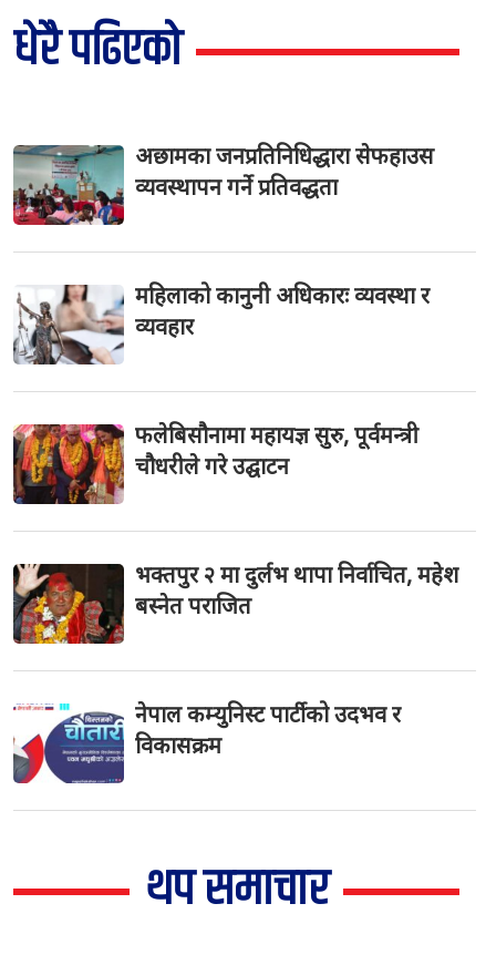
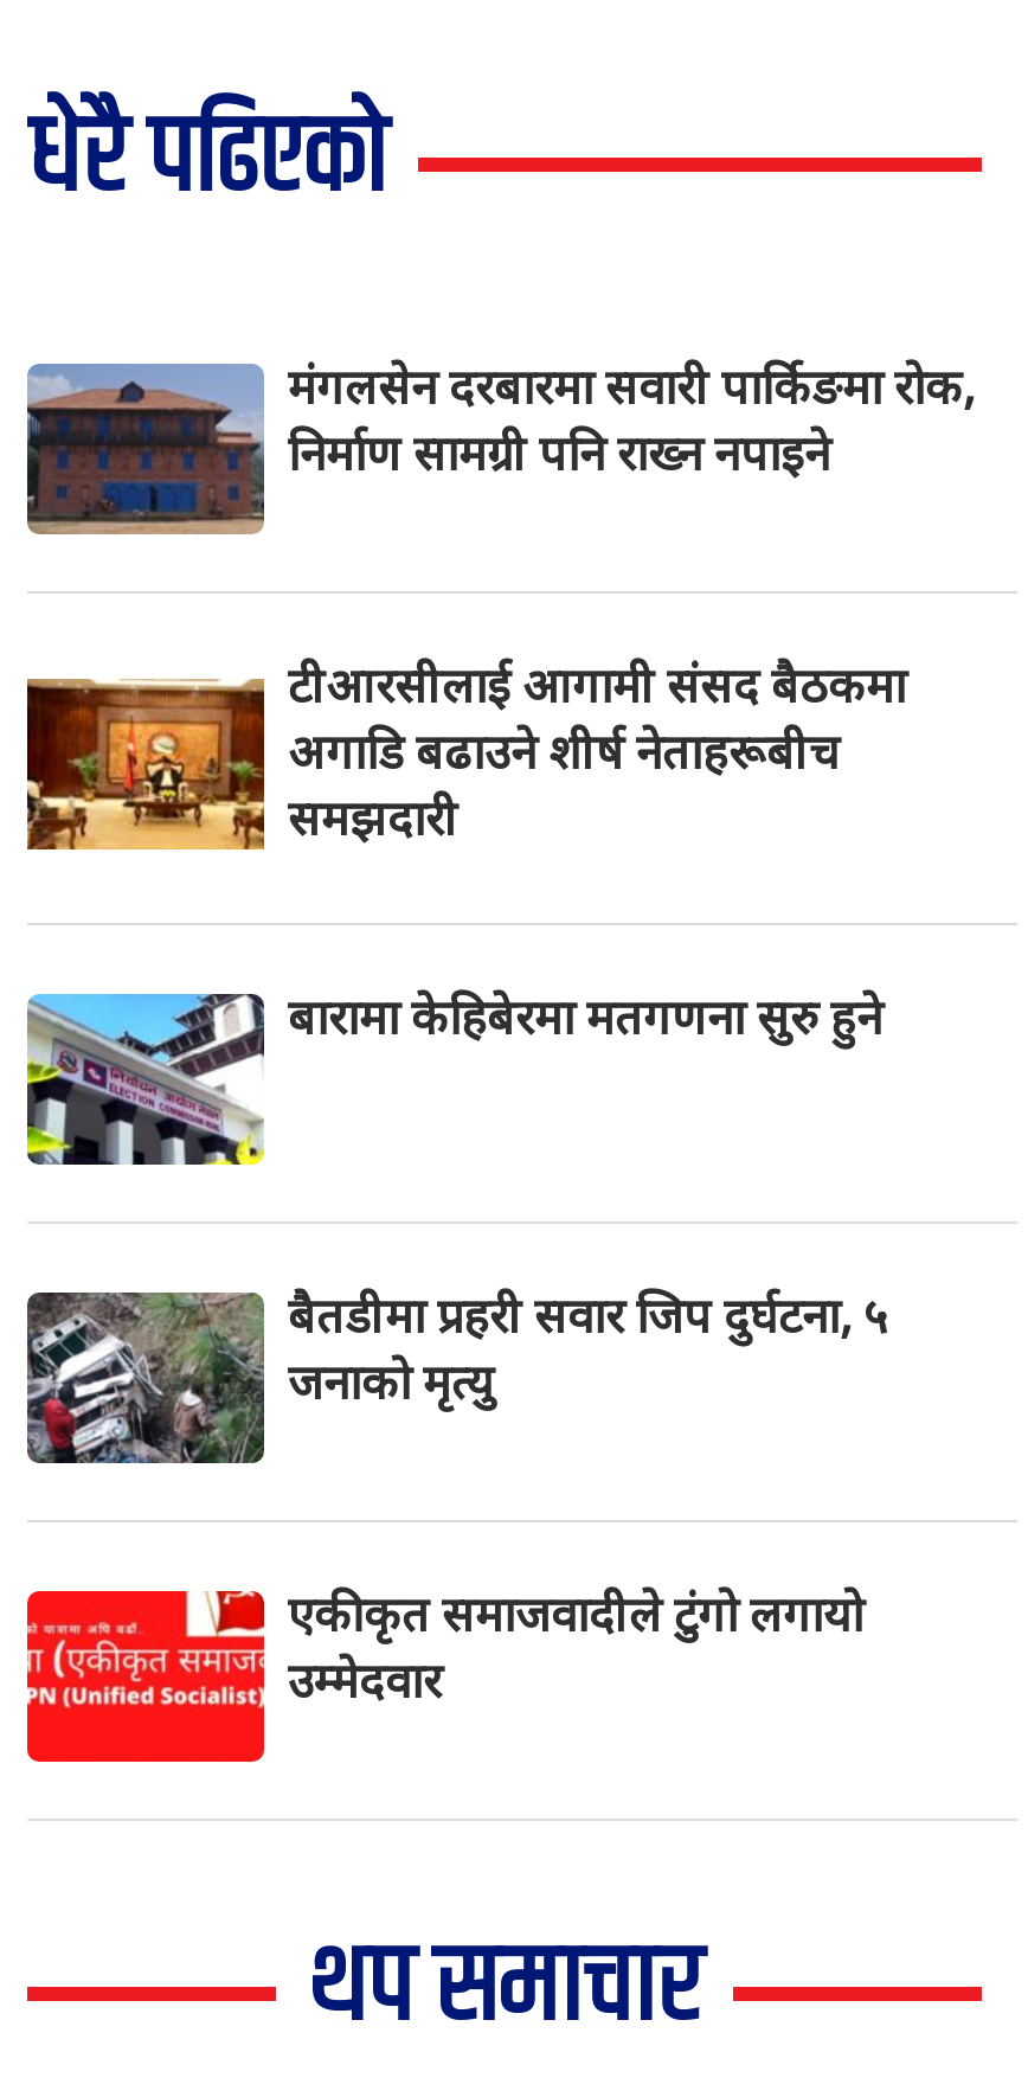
- [image]
- अछामका जनप्रतिनिधिद्धारा सेफहाउस
- व्यवस्थापन गर्ने प्रतिवद्धता
+ [image]
+ मंगलसेन दरबारमा सवारी पार्किङमा रोक,
+ निर्माण सामग्री पनि राख्न नपाइने

- [image]
- महिलाको कानुनी अधिकारः व्यवस्था र
- व्यवहार
+ [image]
+ टीआरसीलाई आगामी संसद बैठकमा
+ अगाडि बढाउने शीर्ष नेताहरूबीच
+ समझदारी

- [image]
- फलेबिसौनामा महायज्ञ सुरु, पूर्वमन्त्री
- चौधरीले गरे उद्घाटन
+ [image]
+ बारामा केहिबेरमा मतगणना सुरु हुने

- [image]
- भक्तपुर २ मा दुर्लभ थापा निर्वाचित, महेश
- बस्नेत पराजित
+ [image]
+ बैतडीमा प्रहरी सवार जिप दुर्घटना, ५
+ जनाको मृत्यु

- [image]
- नेपाल कम्युनिस्ट पार्टीको उदभव र
- विकासक्रम
+ [image]
+ एकीकृत समाजवादीले टुंगो लगायो
+ उम्मेदवार
